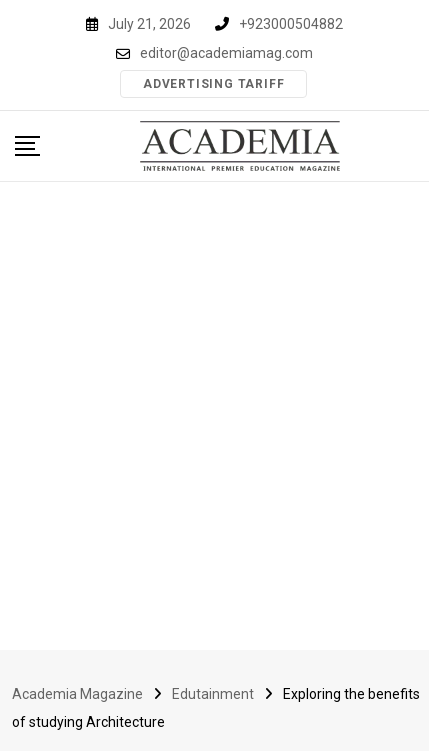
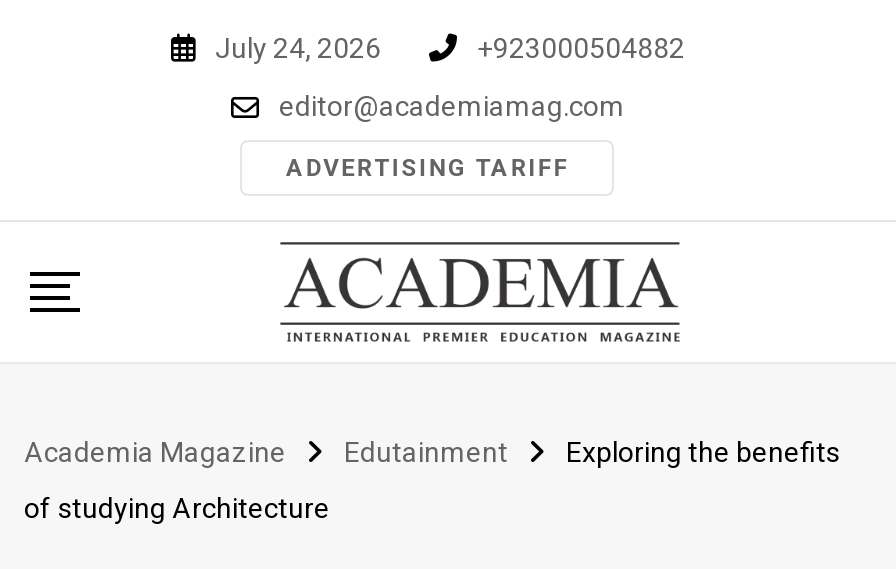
- July 21, 2026
+ July 24, 2026
